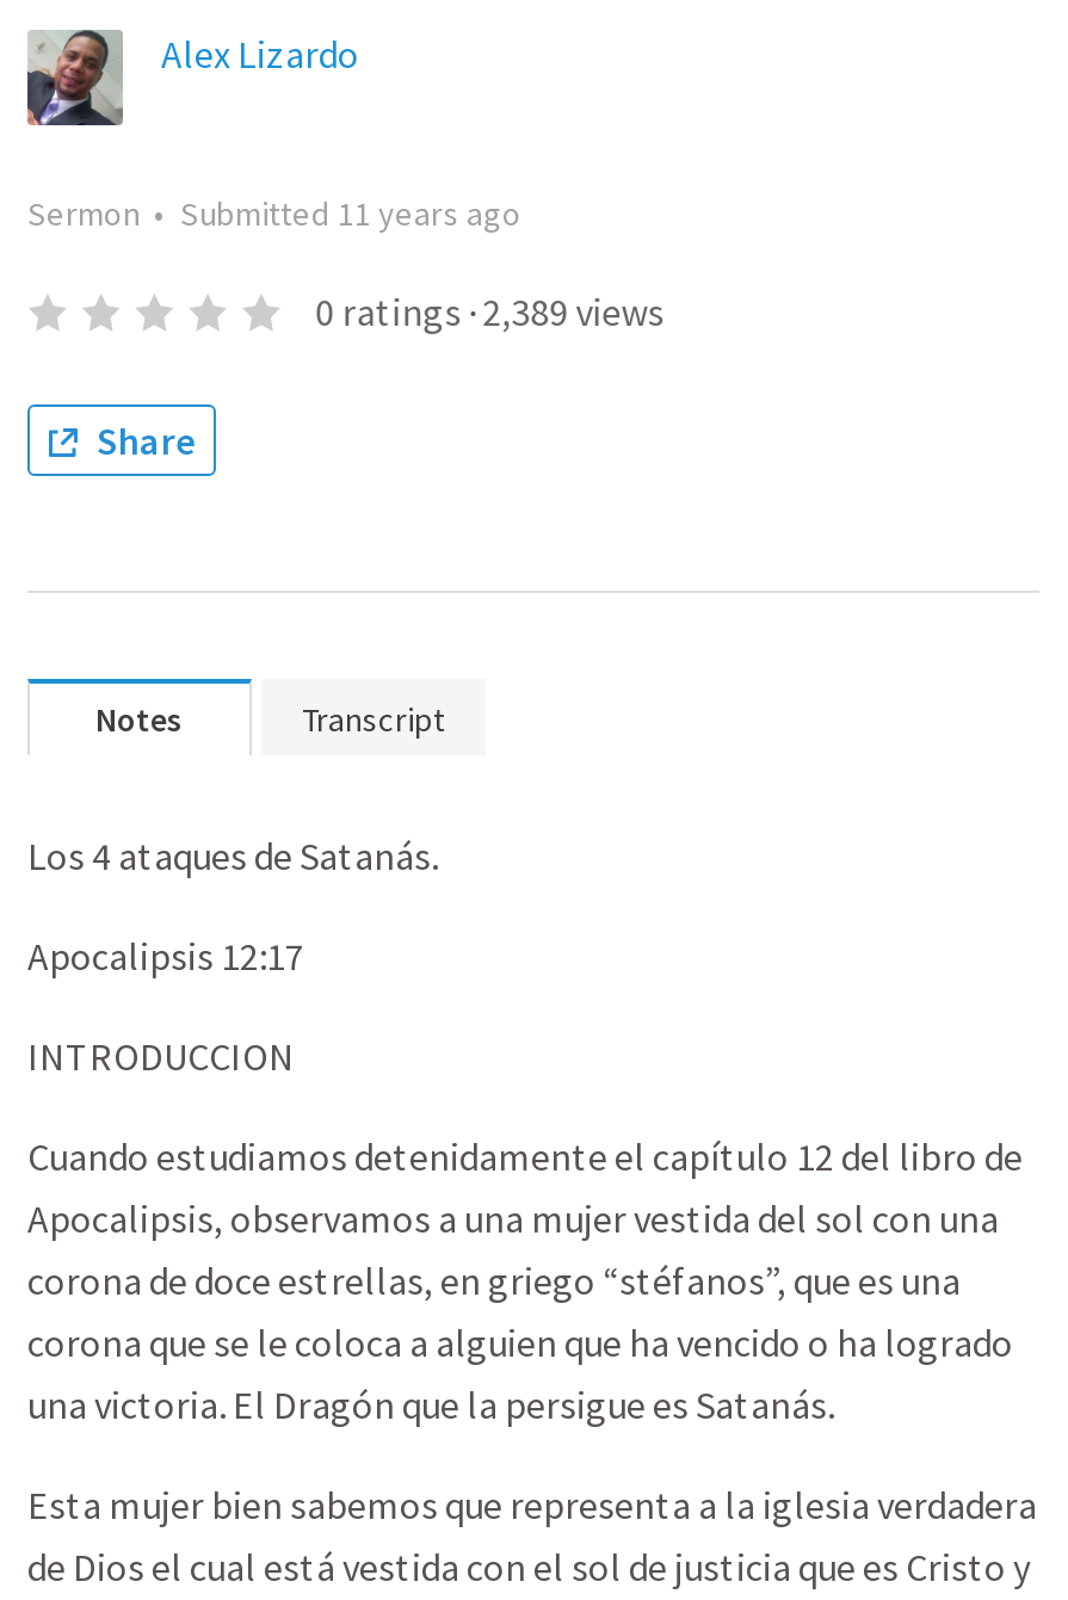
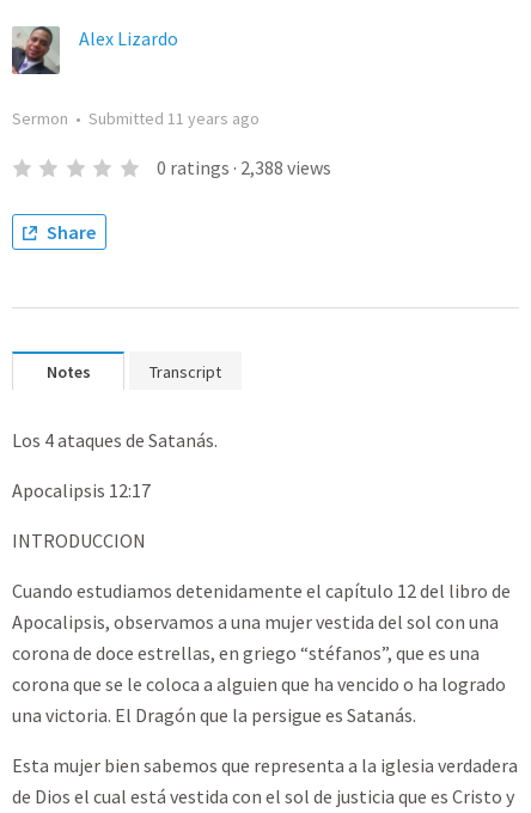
- 0 ratings · 2,389 views
+ 0 ratings · 2,388 views
